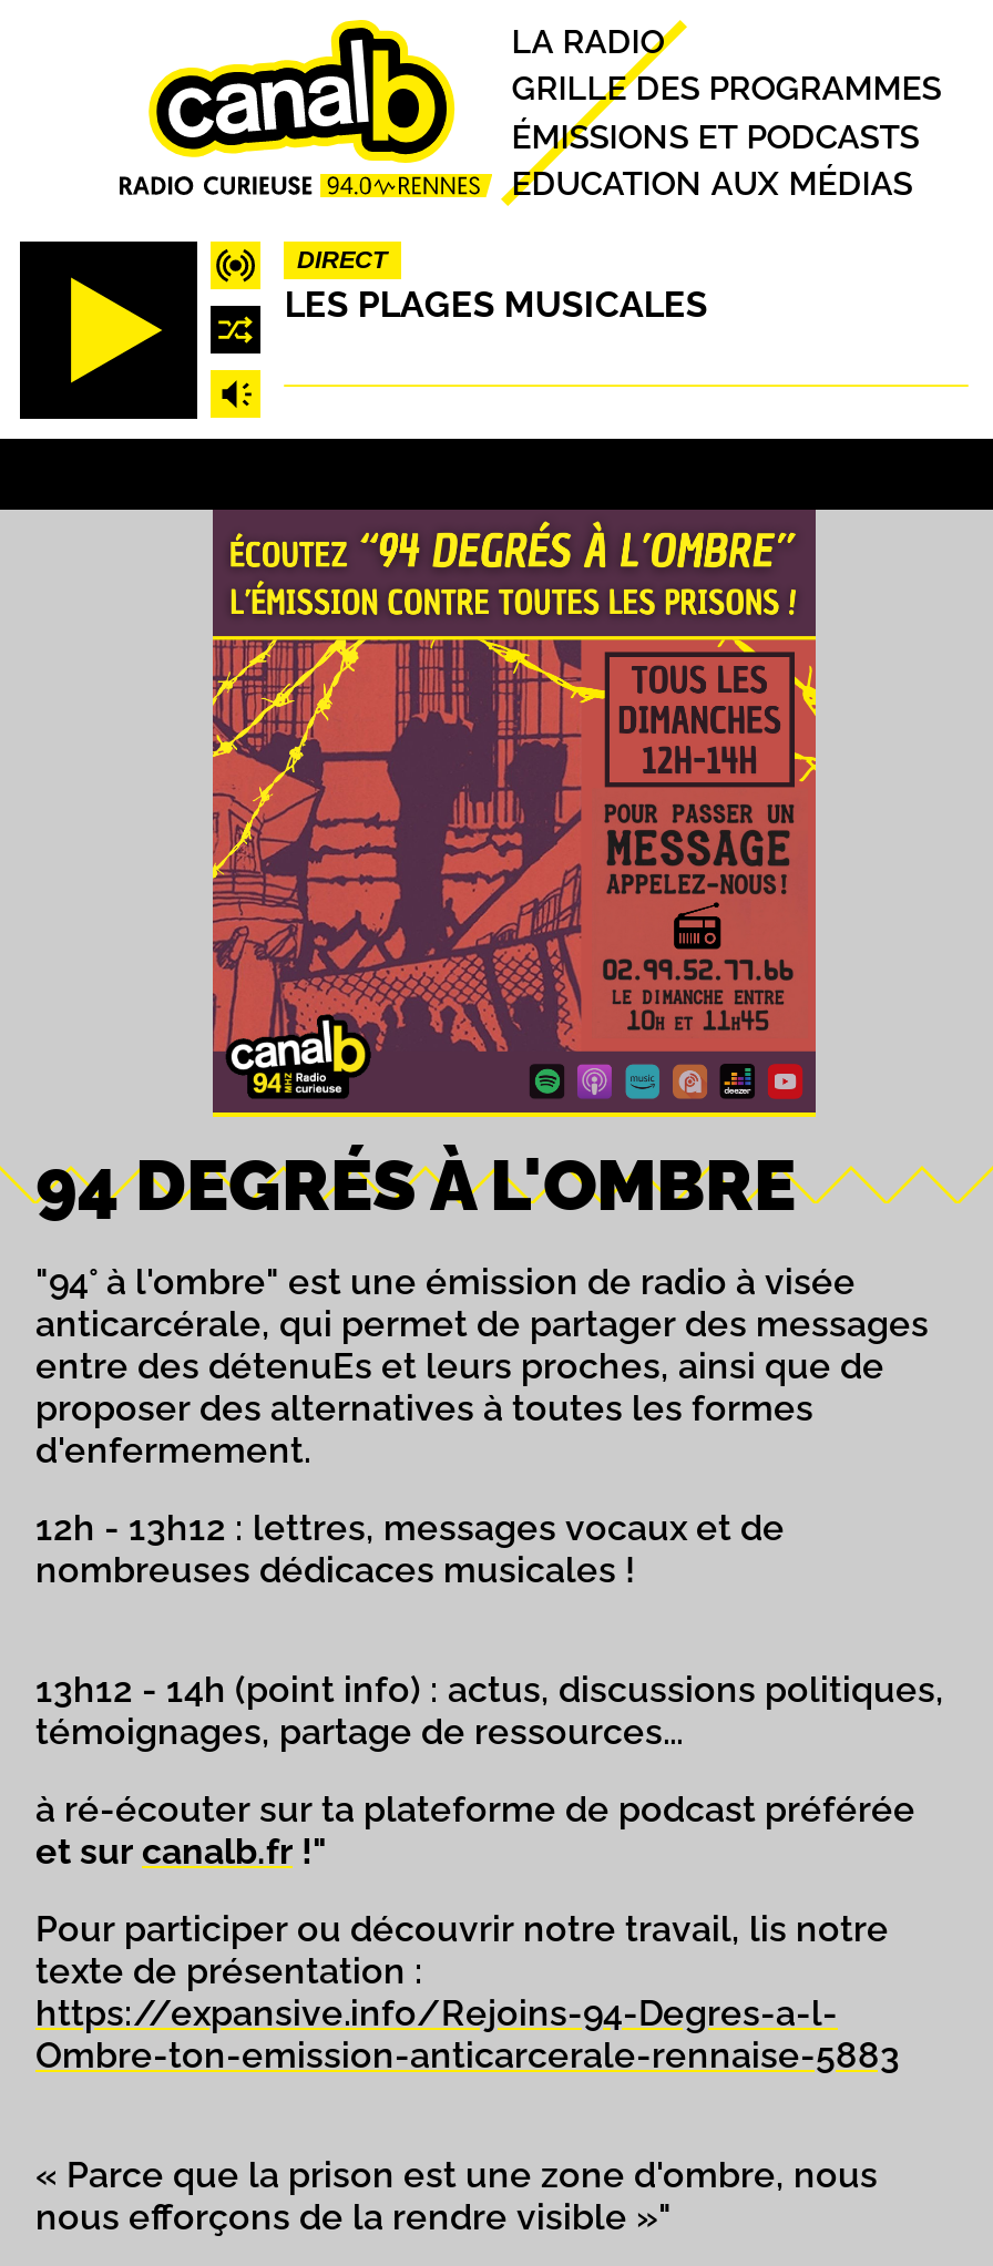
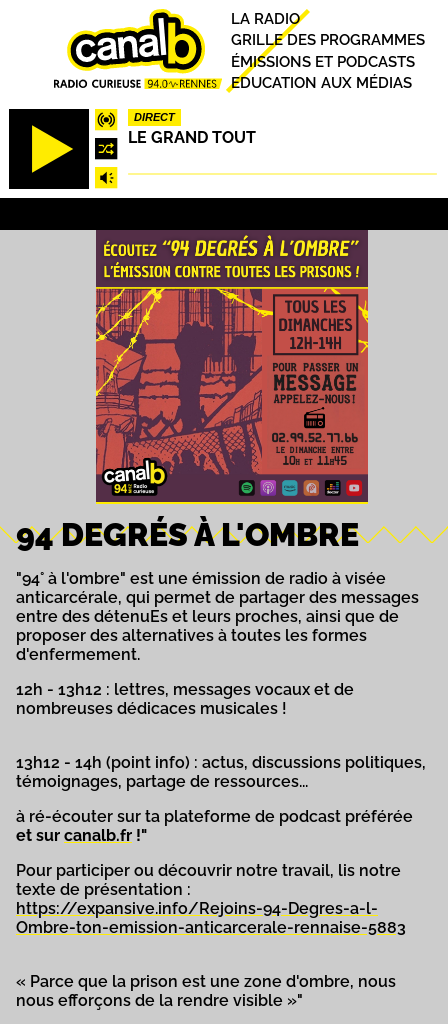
- LES PLAGES MUSICALES
+ LE GRAND TOUT
